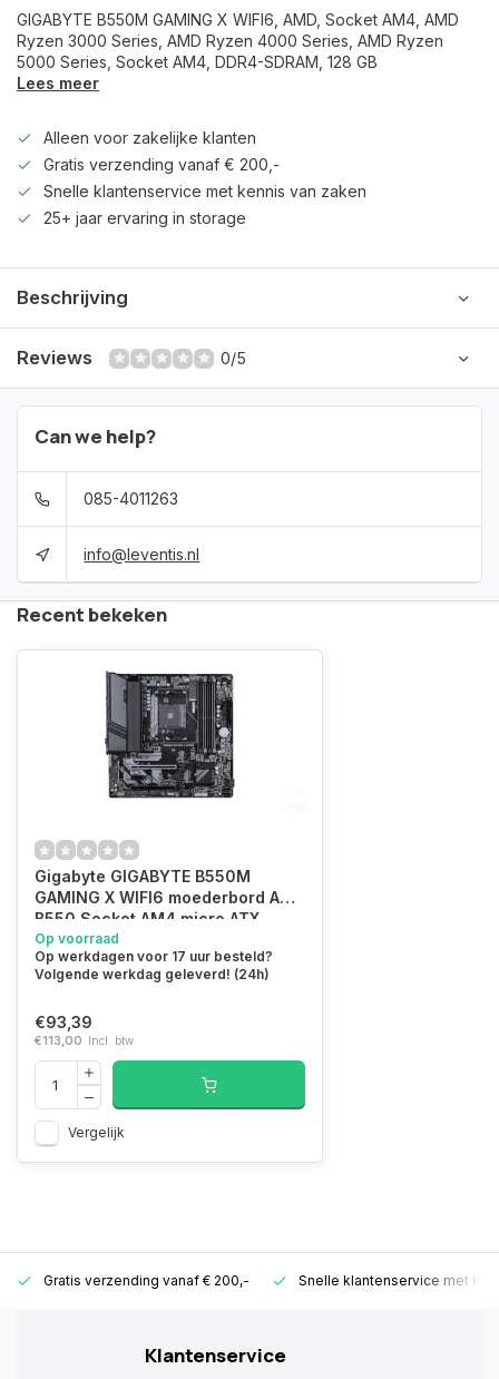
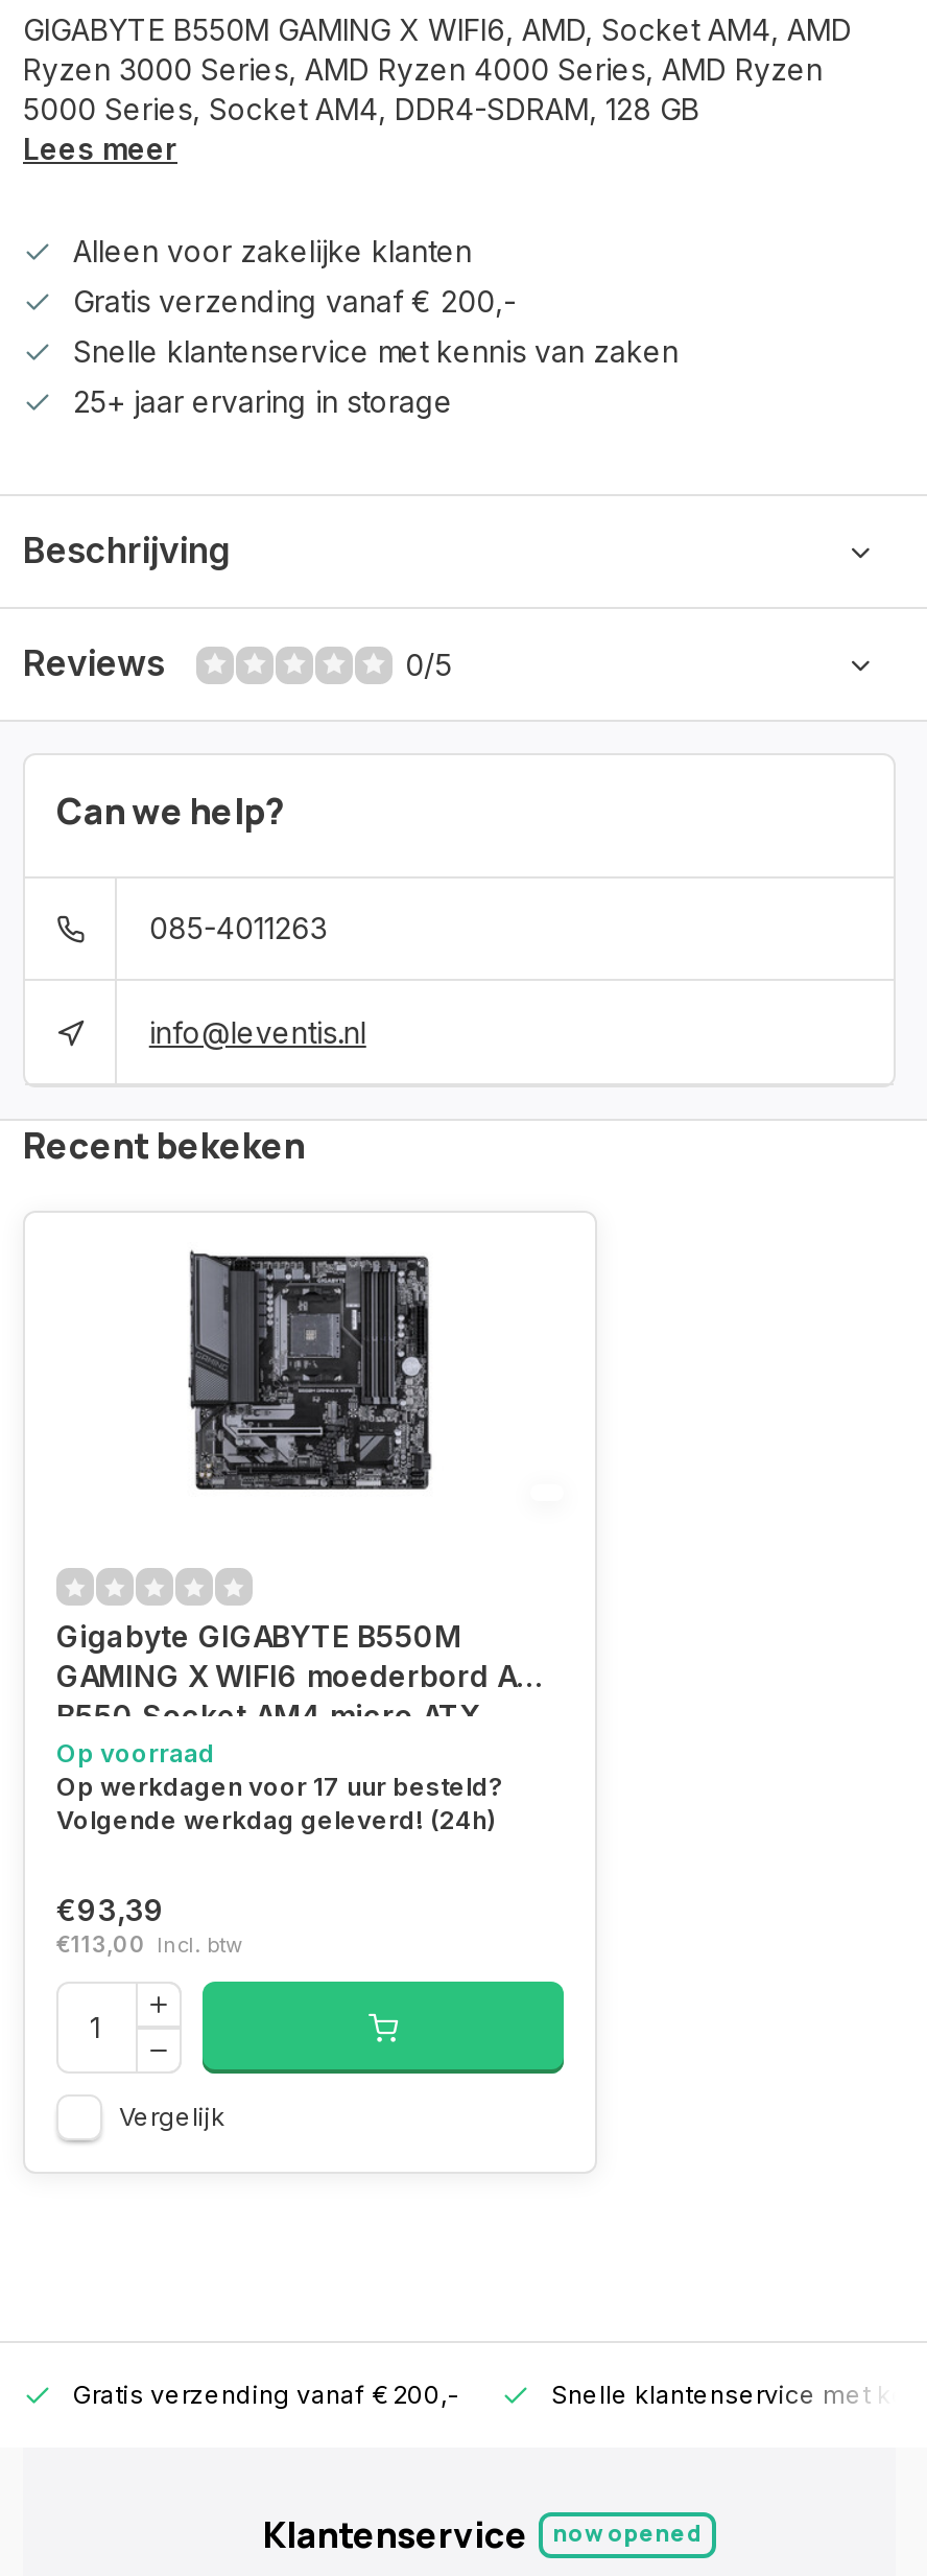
+ now opened
